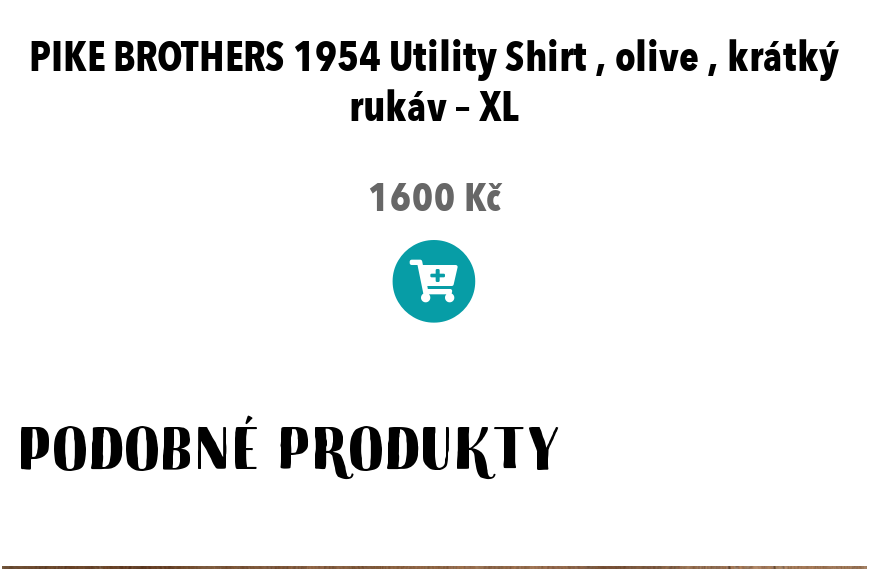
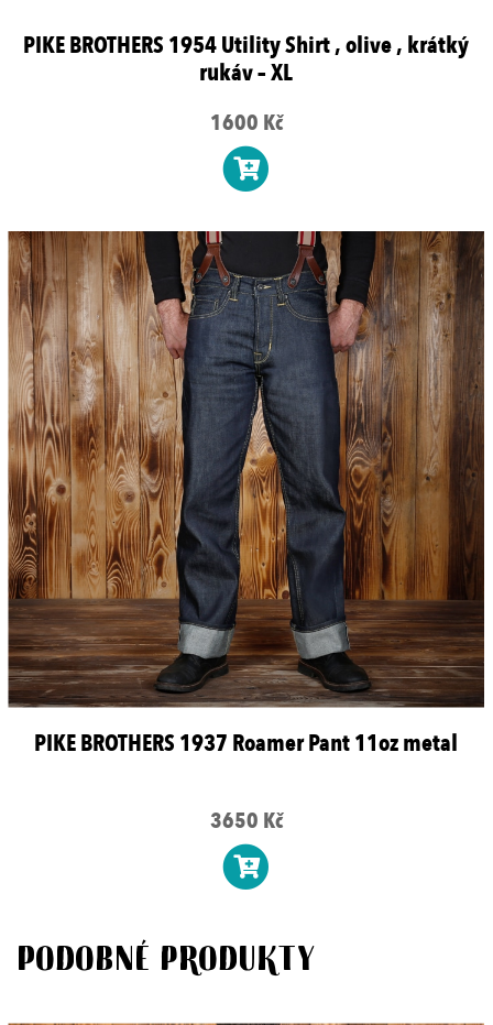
+ [image]
+ PIKE BROTHERS 1937 Roamer Pant 11oz metal
+ 3650 Kč
